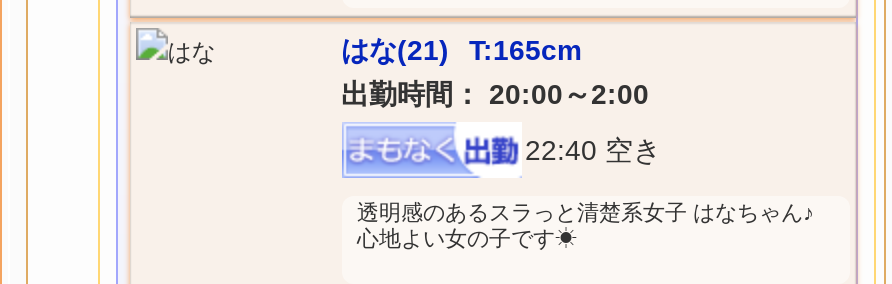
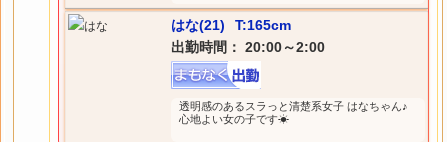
- 22:40 空き
